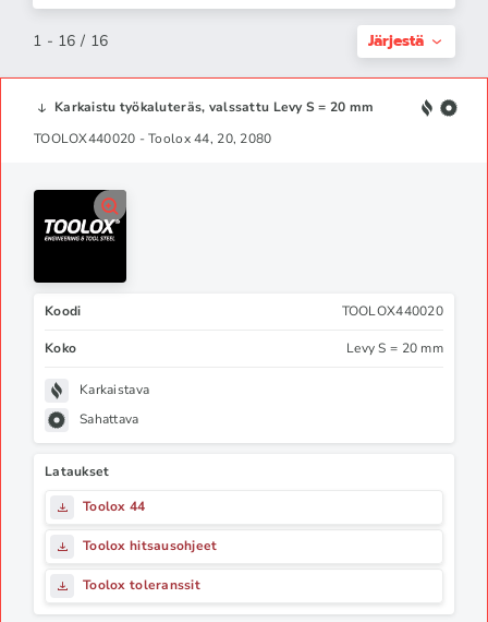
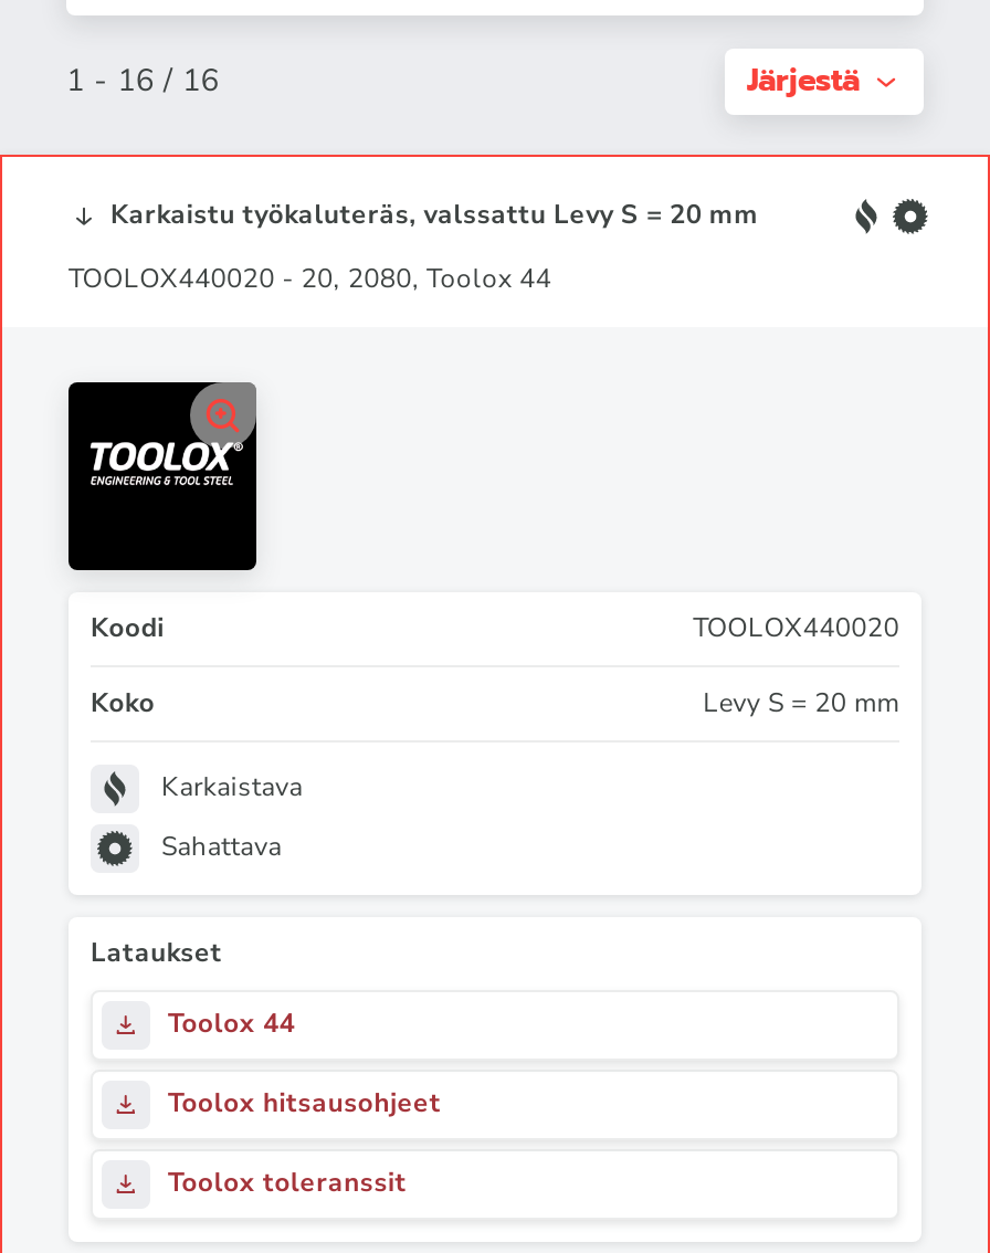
- TOOLOX440020 - Toolox 44, 20, 2080
+ TOOLOX440020 - 20, 2080, Toolox 44
